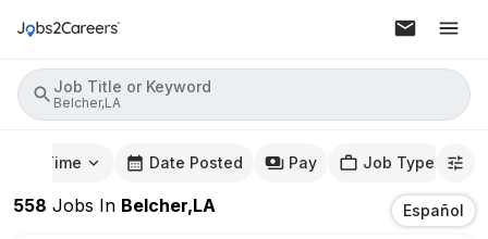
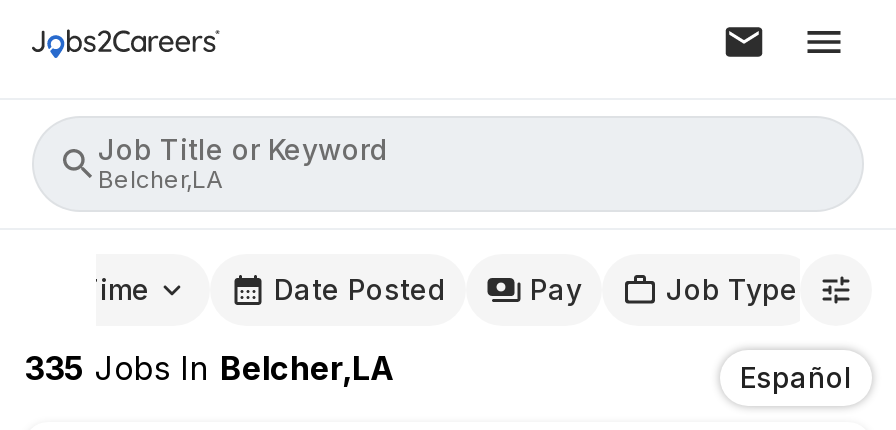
- 558 Jobs In Belcher,LA
+ 335 Jobs In Belcher,LA
